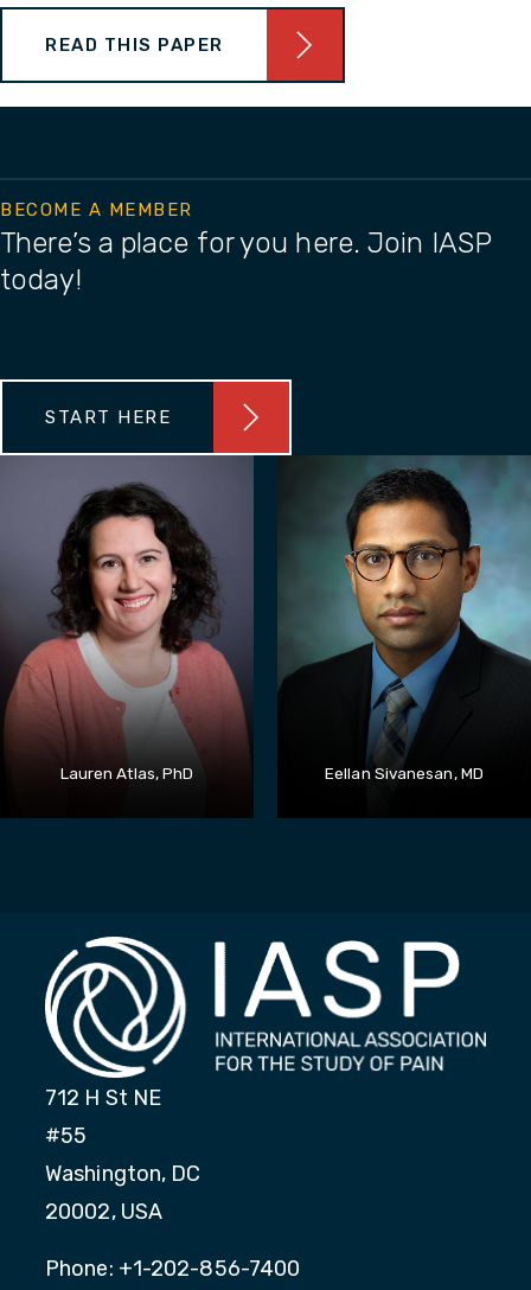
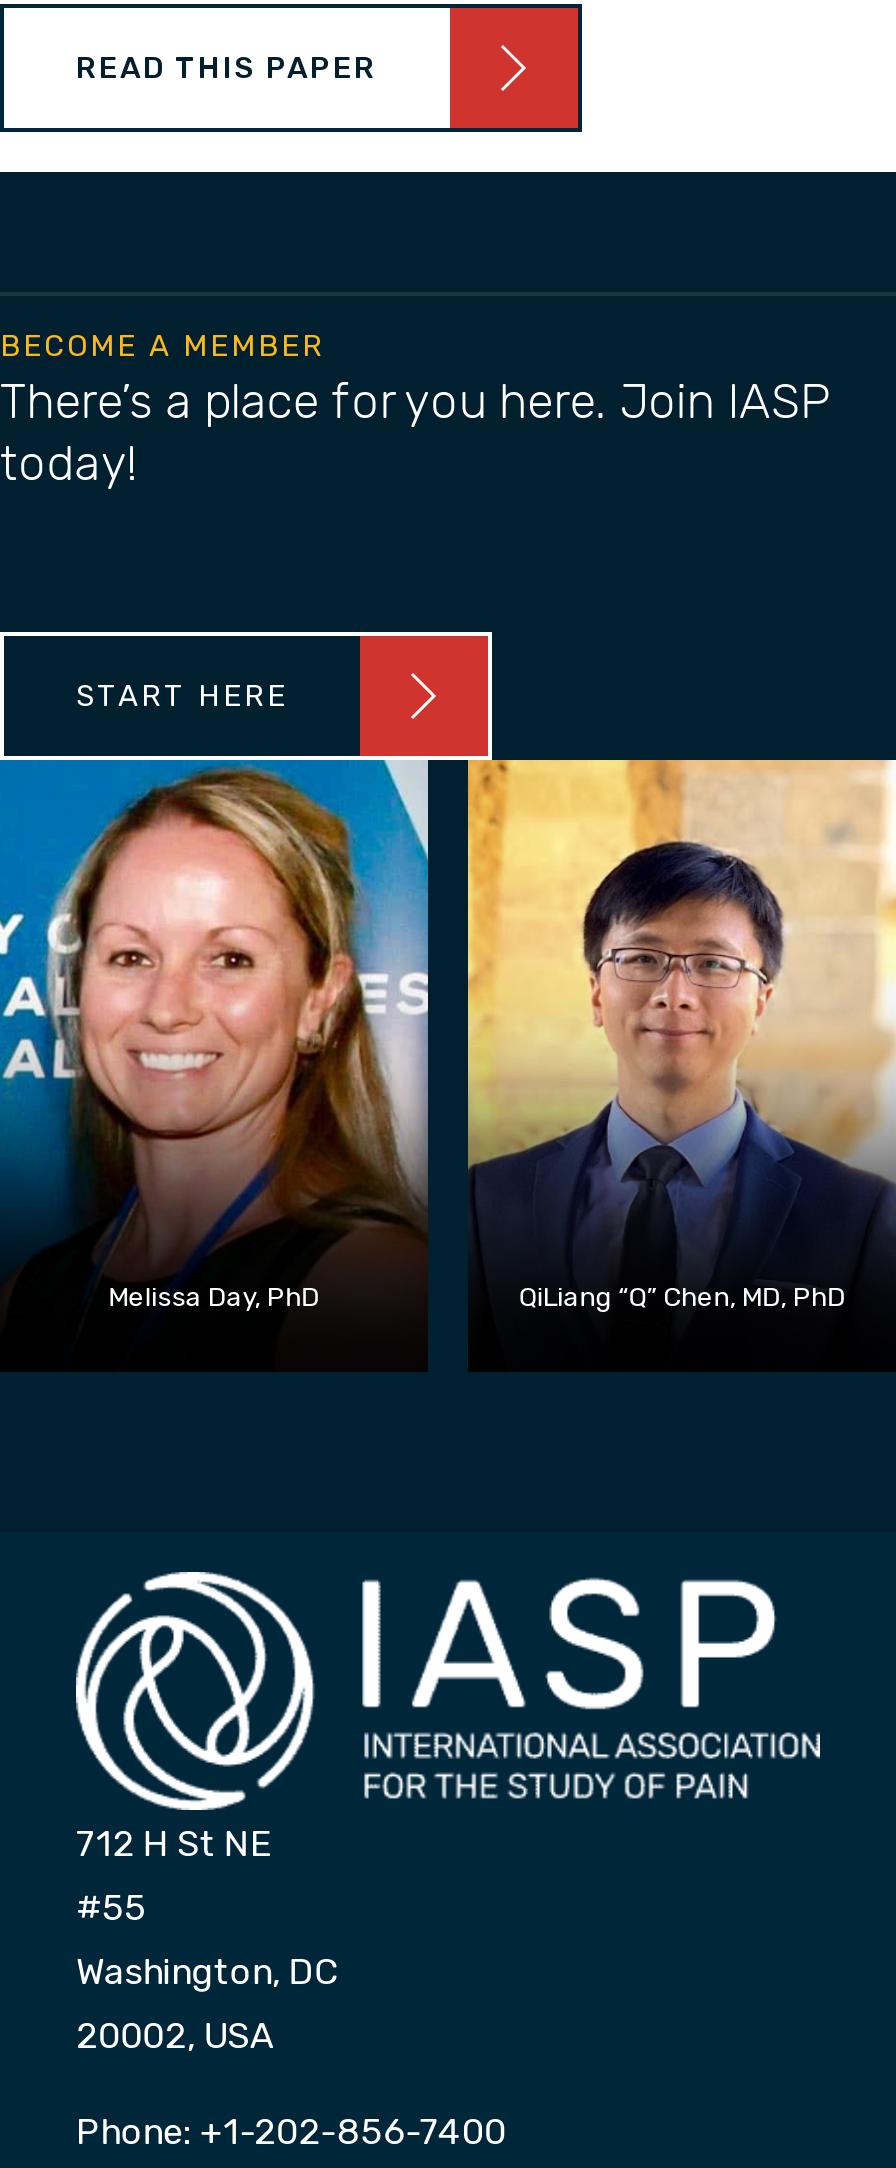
- [image]
- Lauren Atlas, PhD
- Eellan Sivanesan, MD
+ [image]
+ Melissa Day, PhD
+ QiLiang “Q” Chen, MD, PhD

- [image]
+ [image]
